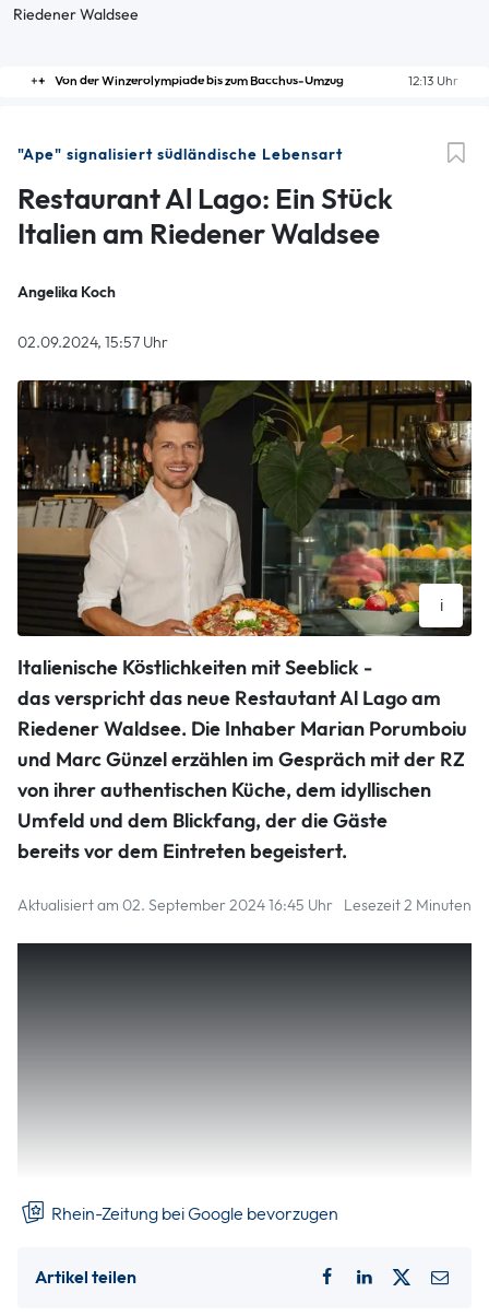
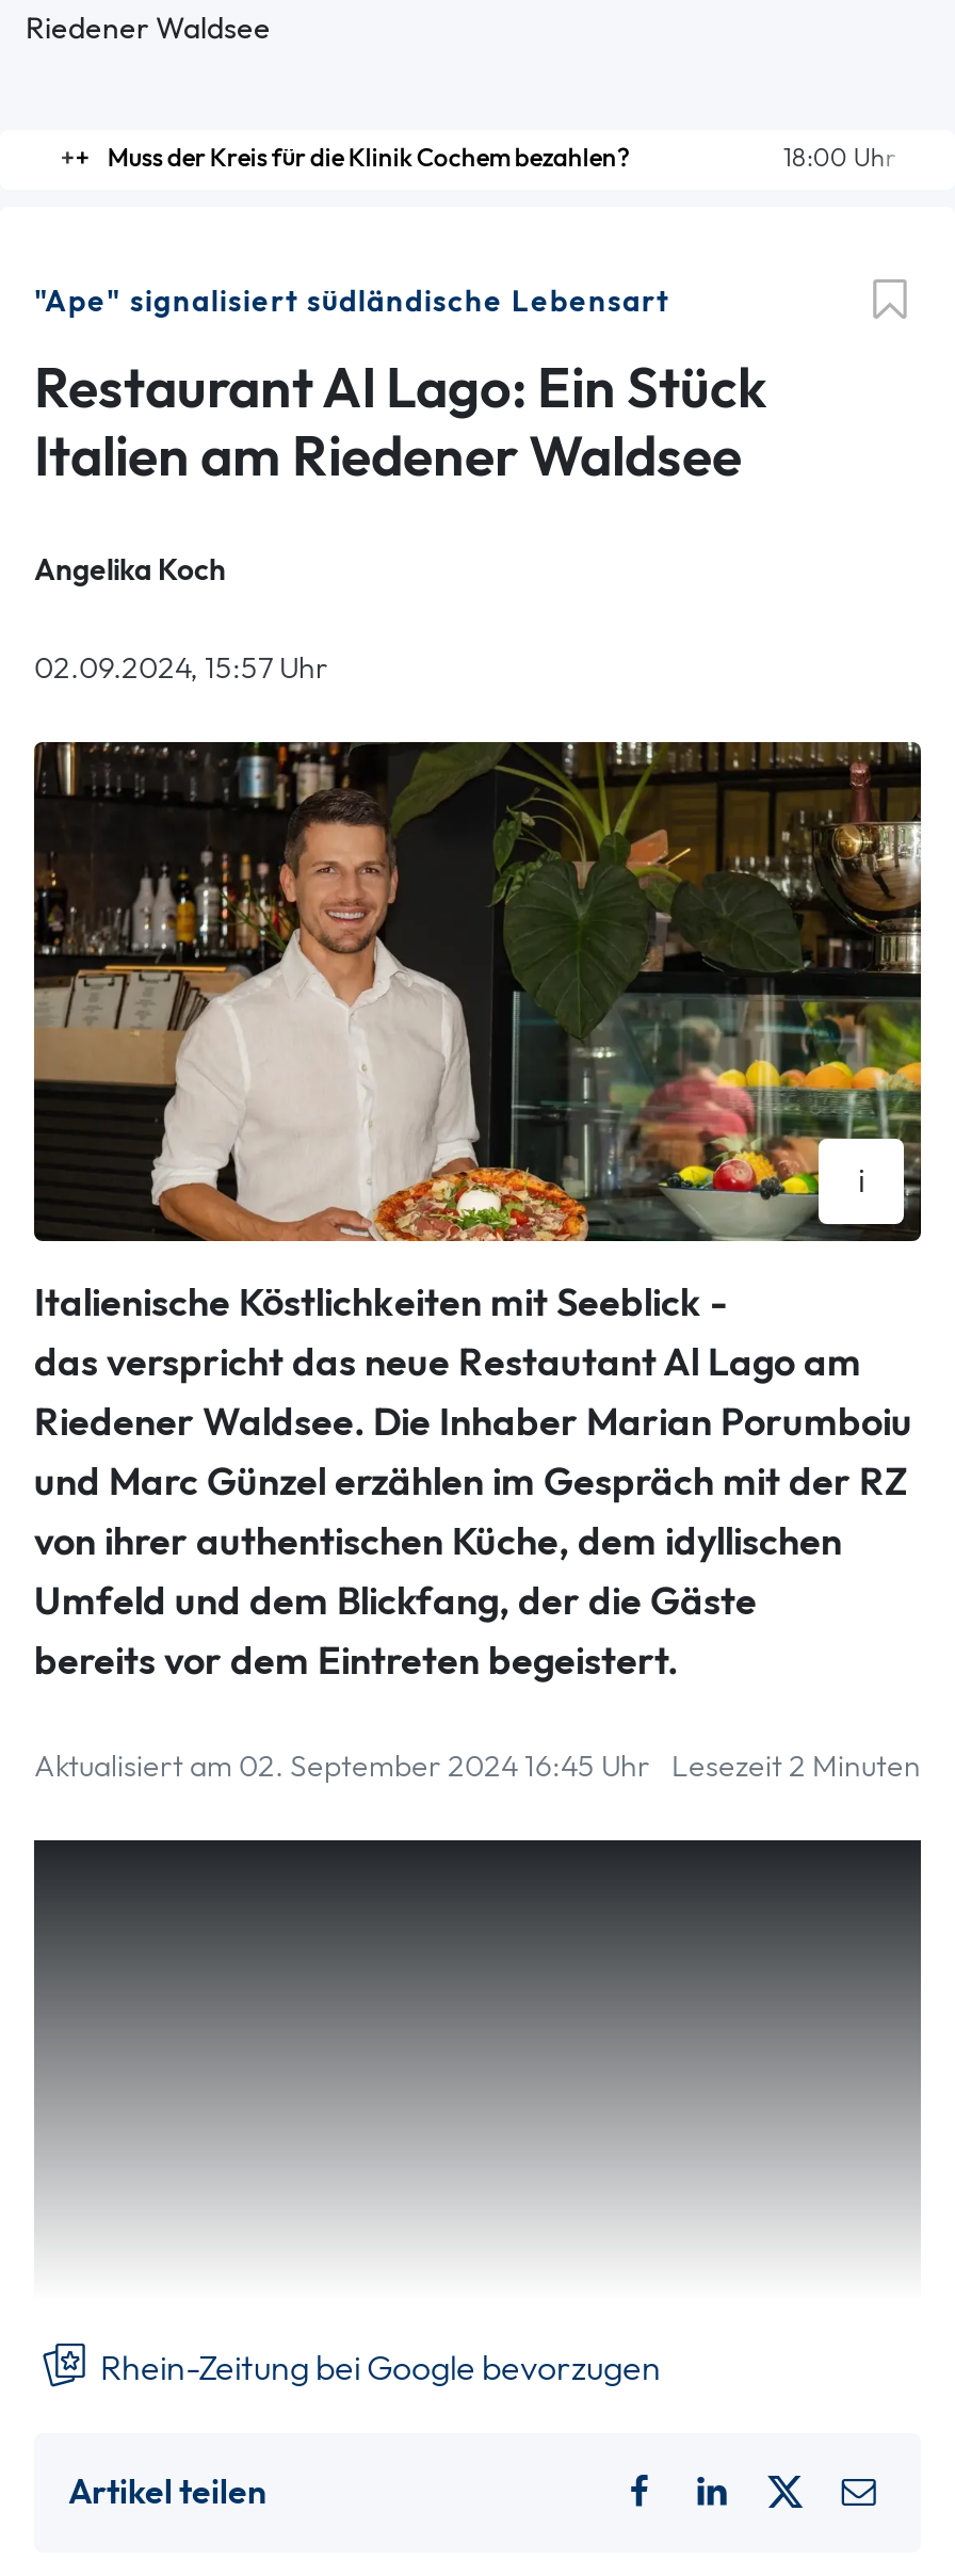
- 12:13 Uhr
- Von der Winzerolympiade bis zum Bacchus-Umzug
+ 18:00 Uhr
+ Muss der Kreis für die Klinik Cochem bezahlen?
